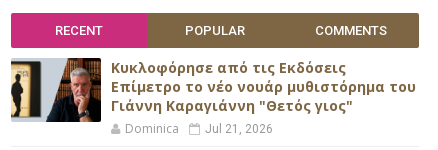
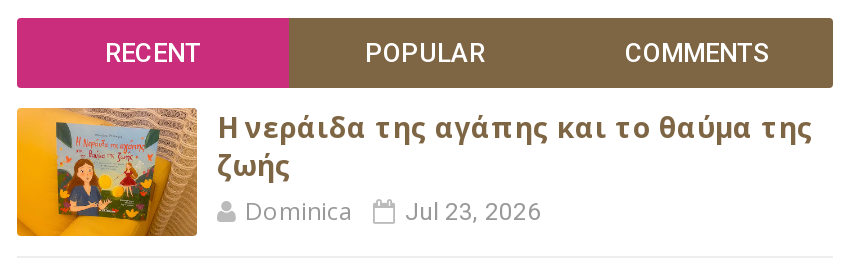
- [image]
- Κυκλοφόρησε από τις Εκδόσεις
- Επίμετρο το νέο νουάρ μυθιστόρημα του
- Γιάννη Καραγιάννη "Θετός γιος"
+ [image]
+ Η νεράιδα της αγάπης και το θαύμα της
+ ζωής

- Dominica Jul 21, 2026
+ Dominica Jul 23, 2026
